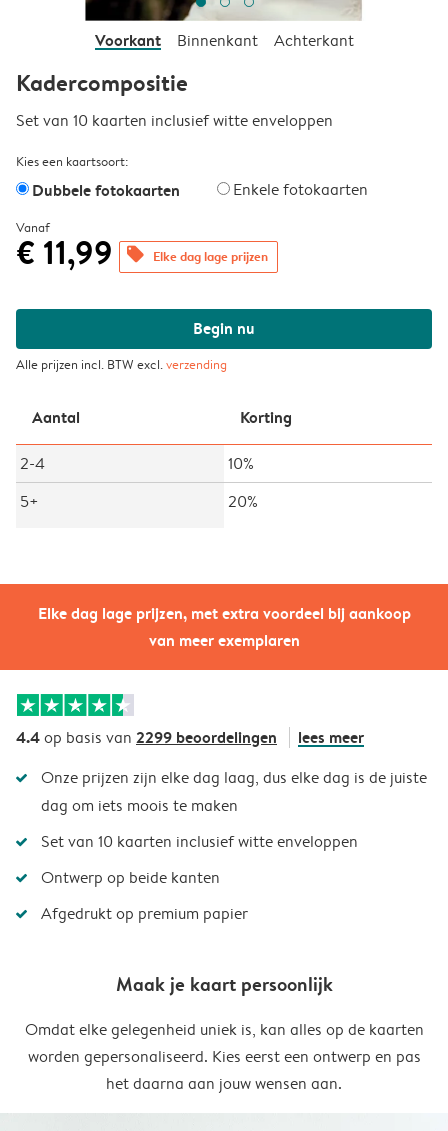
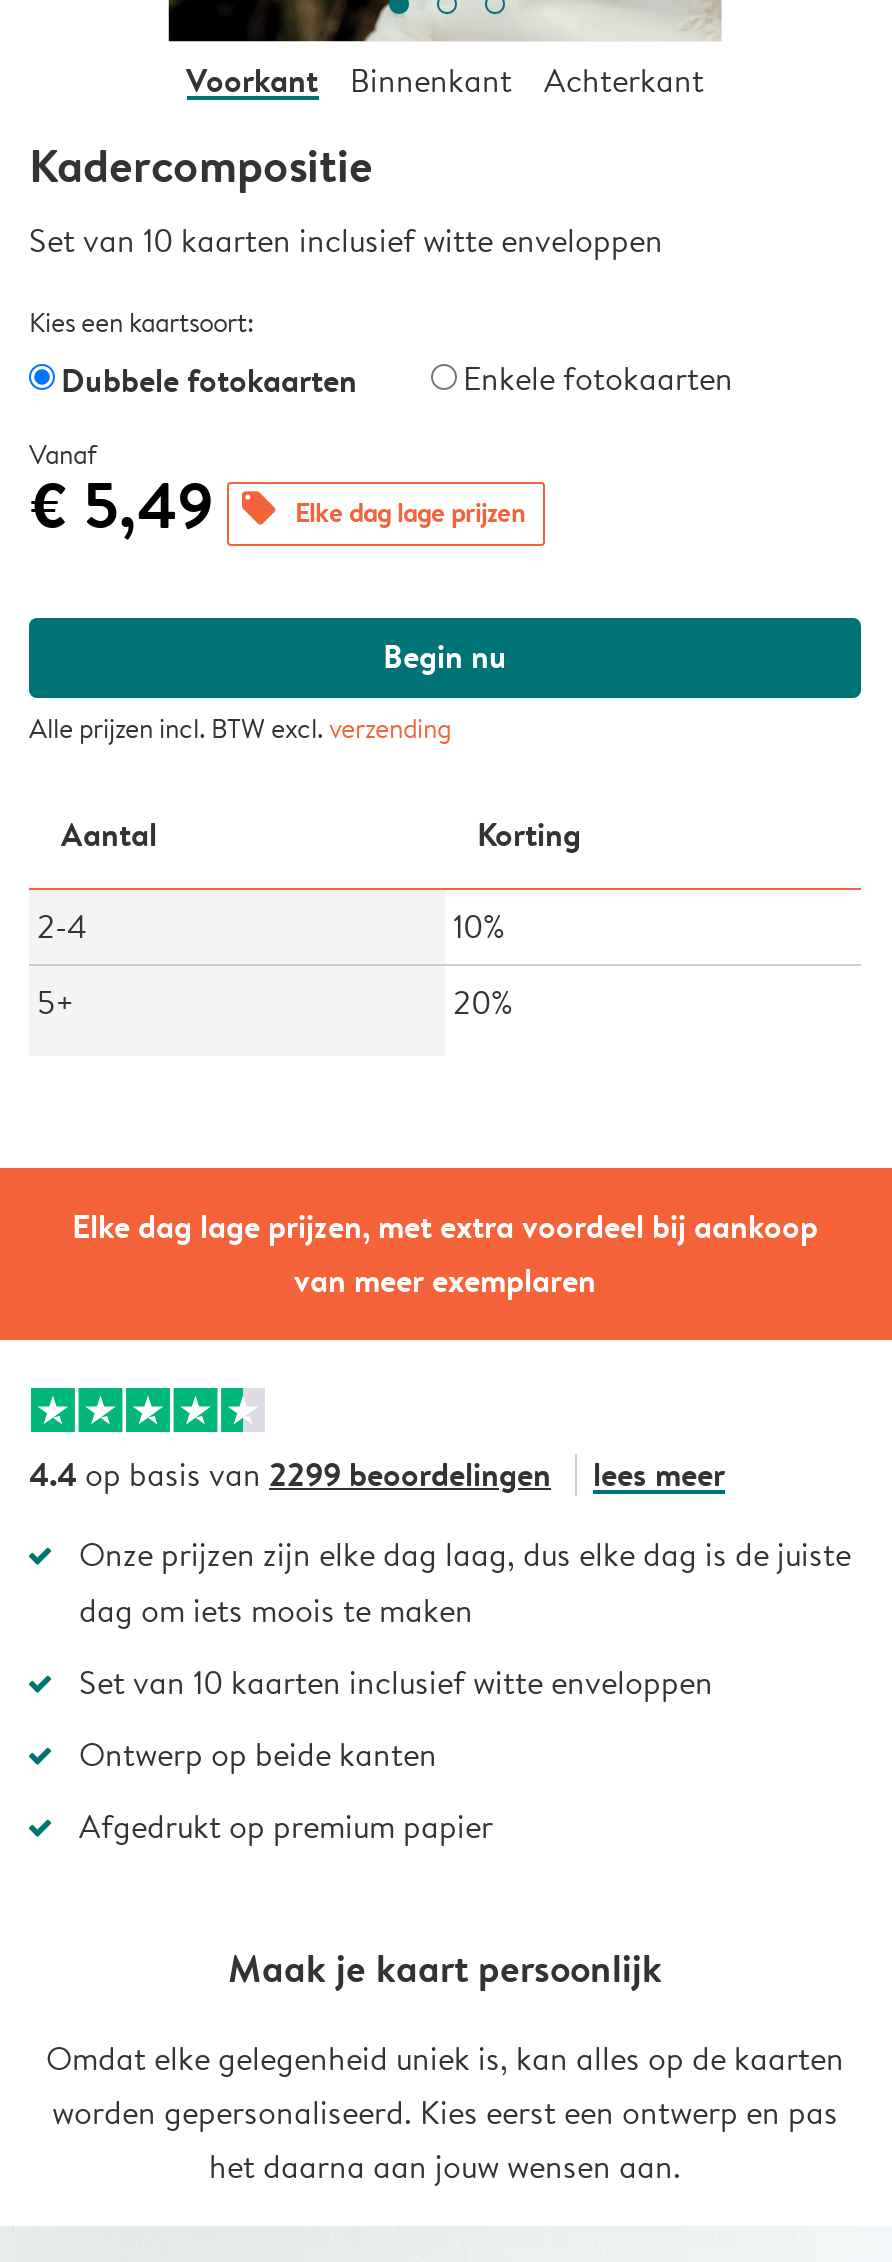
- € 11,99
+ € 5,49
